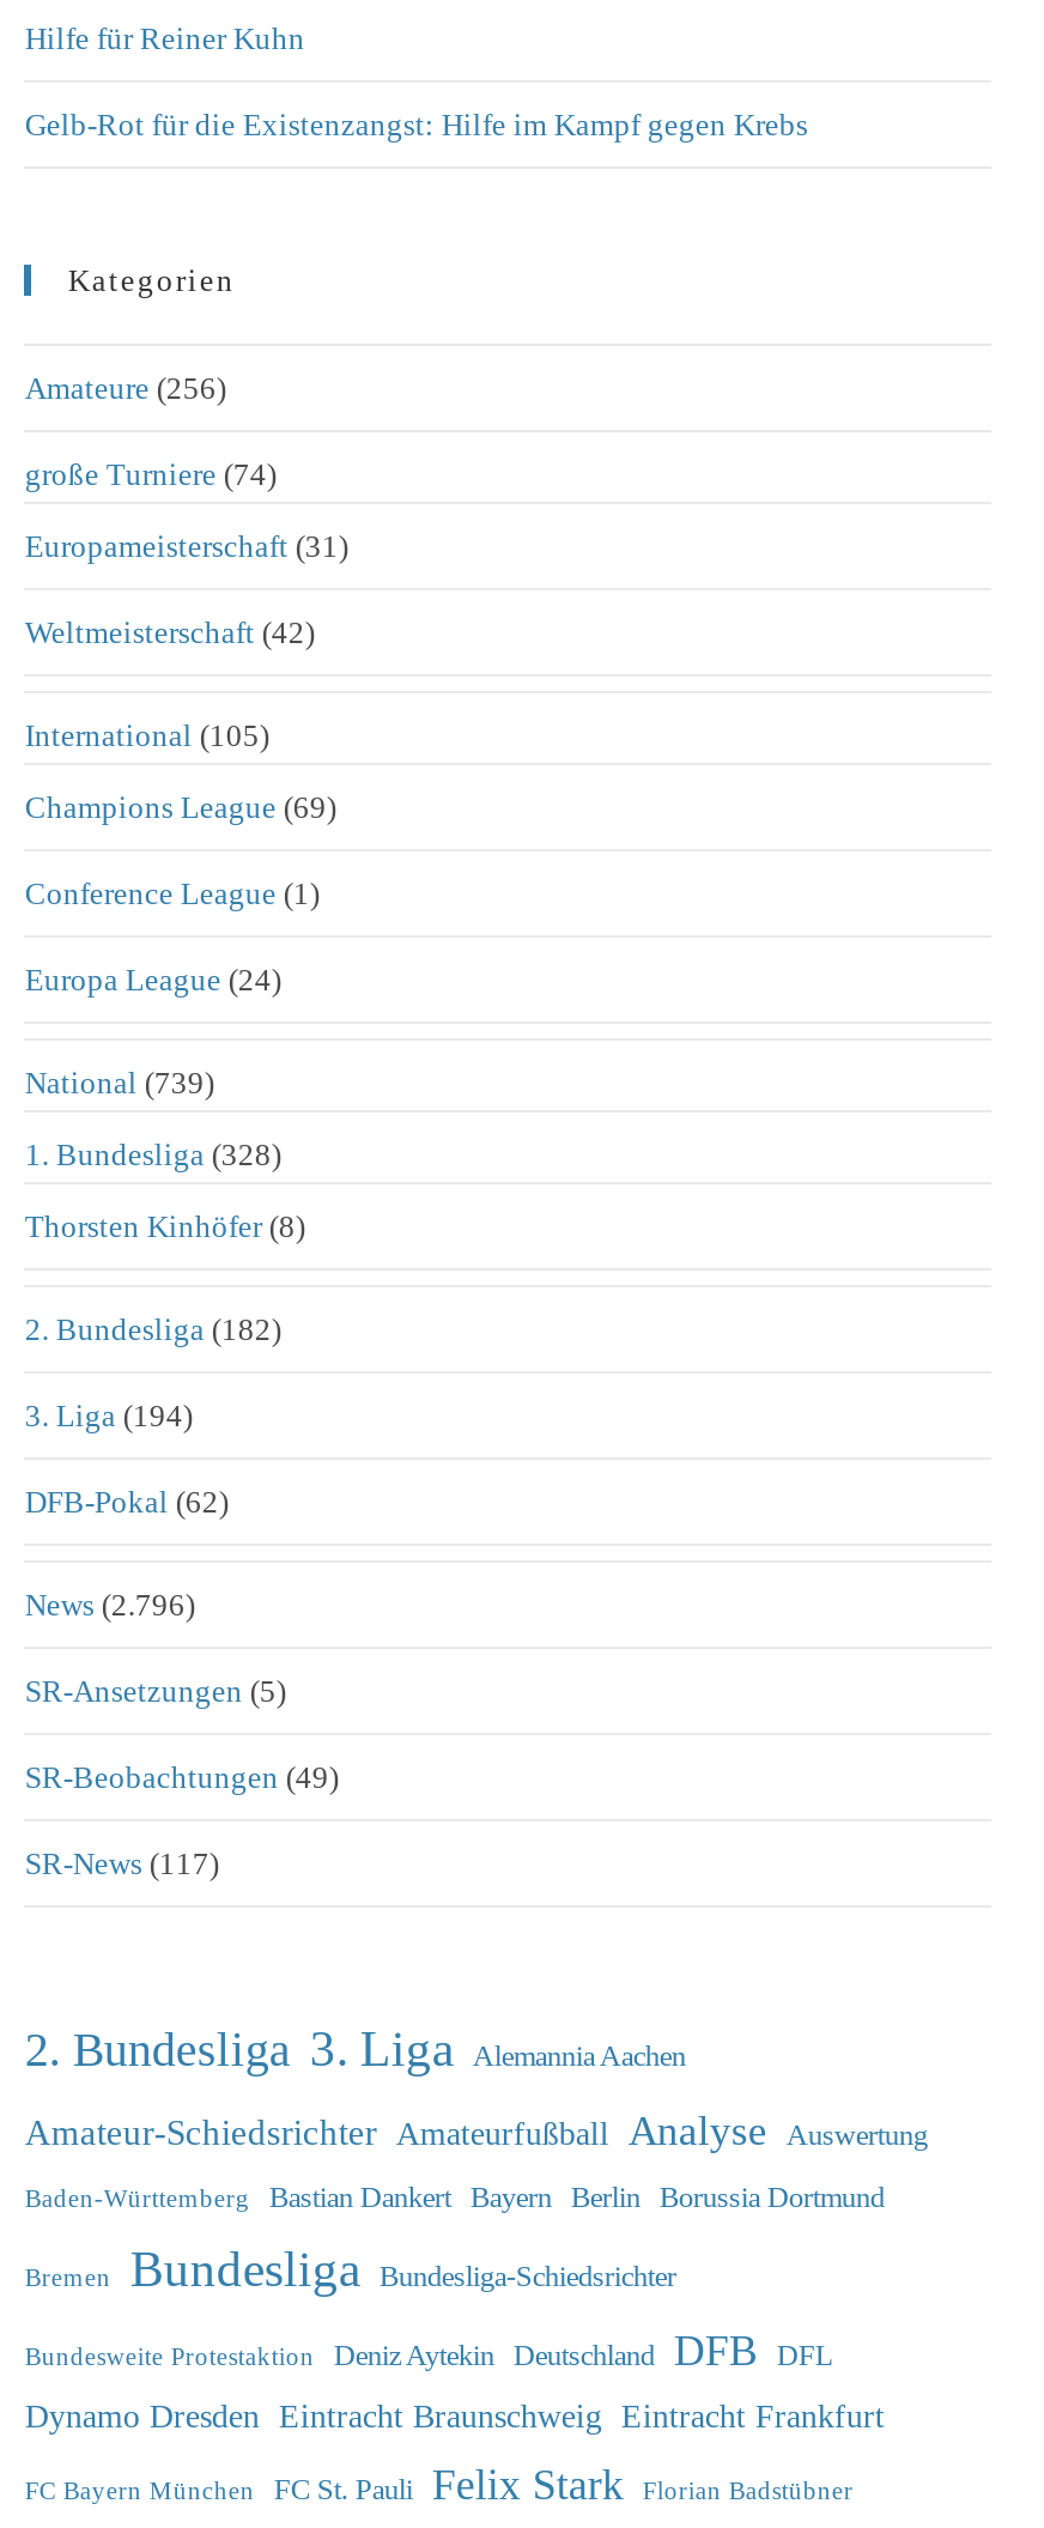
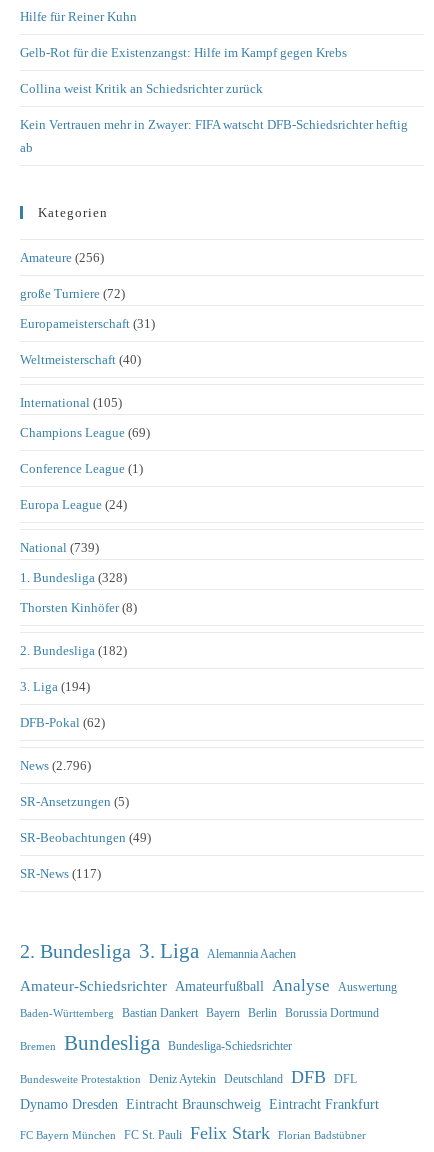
+ Collina weist Kritik an Schiedsrichter zurück
+ Kein Vertrauen mehr in Zwayer: FIFA watscht DFB-Schiedsrichter heftig
+ ab

- große Turniere (74)
+ große Turniere (72)

- Weltmeisterschaft (42)
+ Weltmeisterschaft (40)
